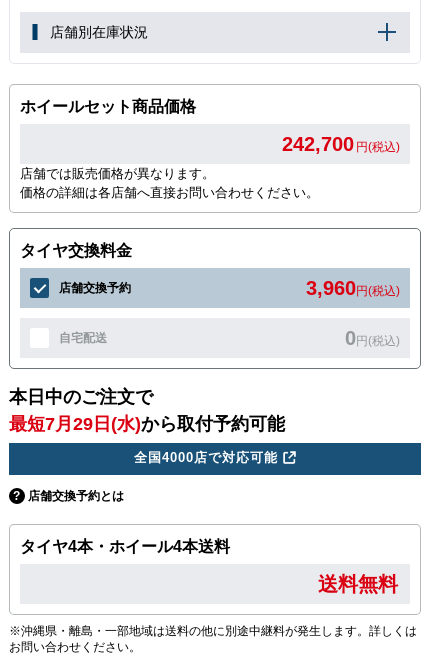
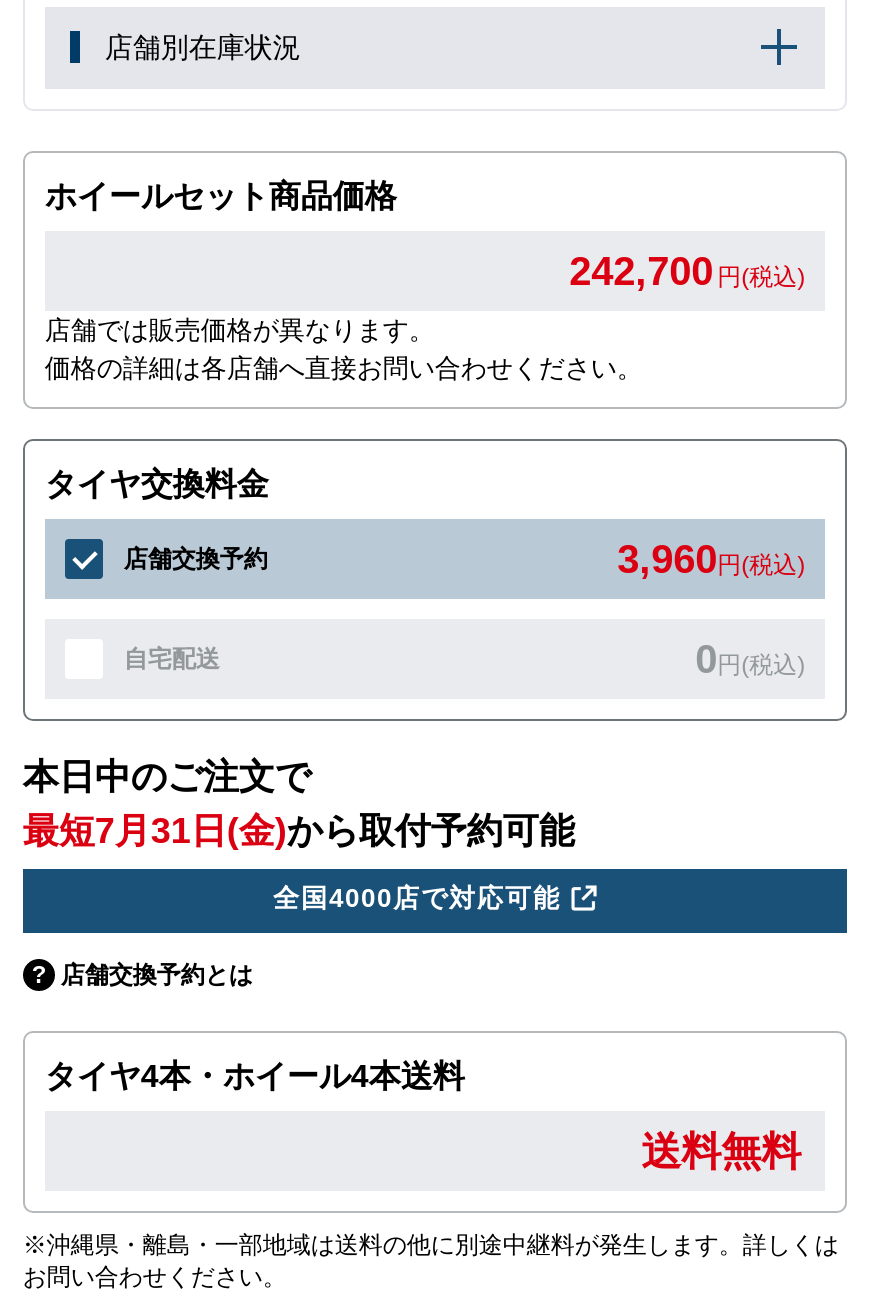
- 最短7月29日(水)から取付予約可能
+ 最短7月31日(金)から取付予約可能
